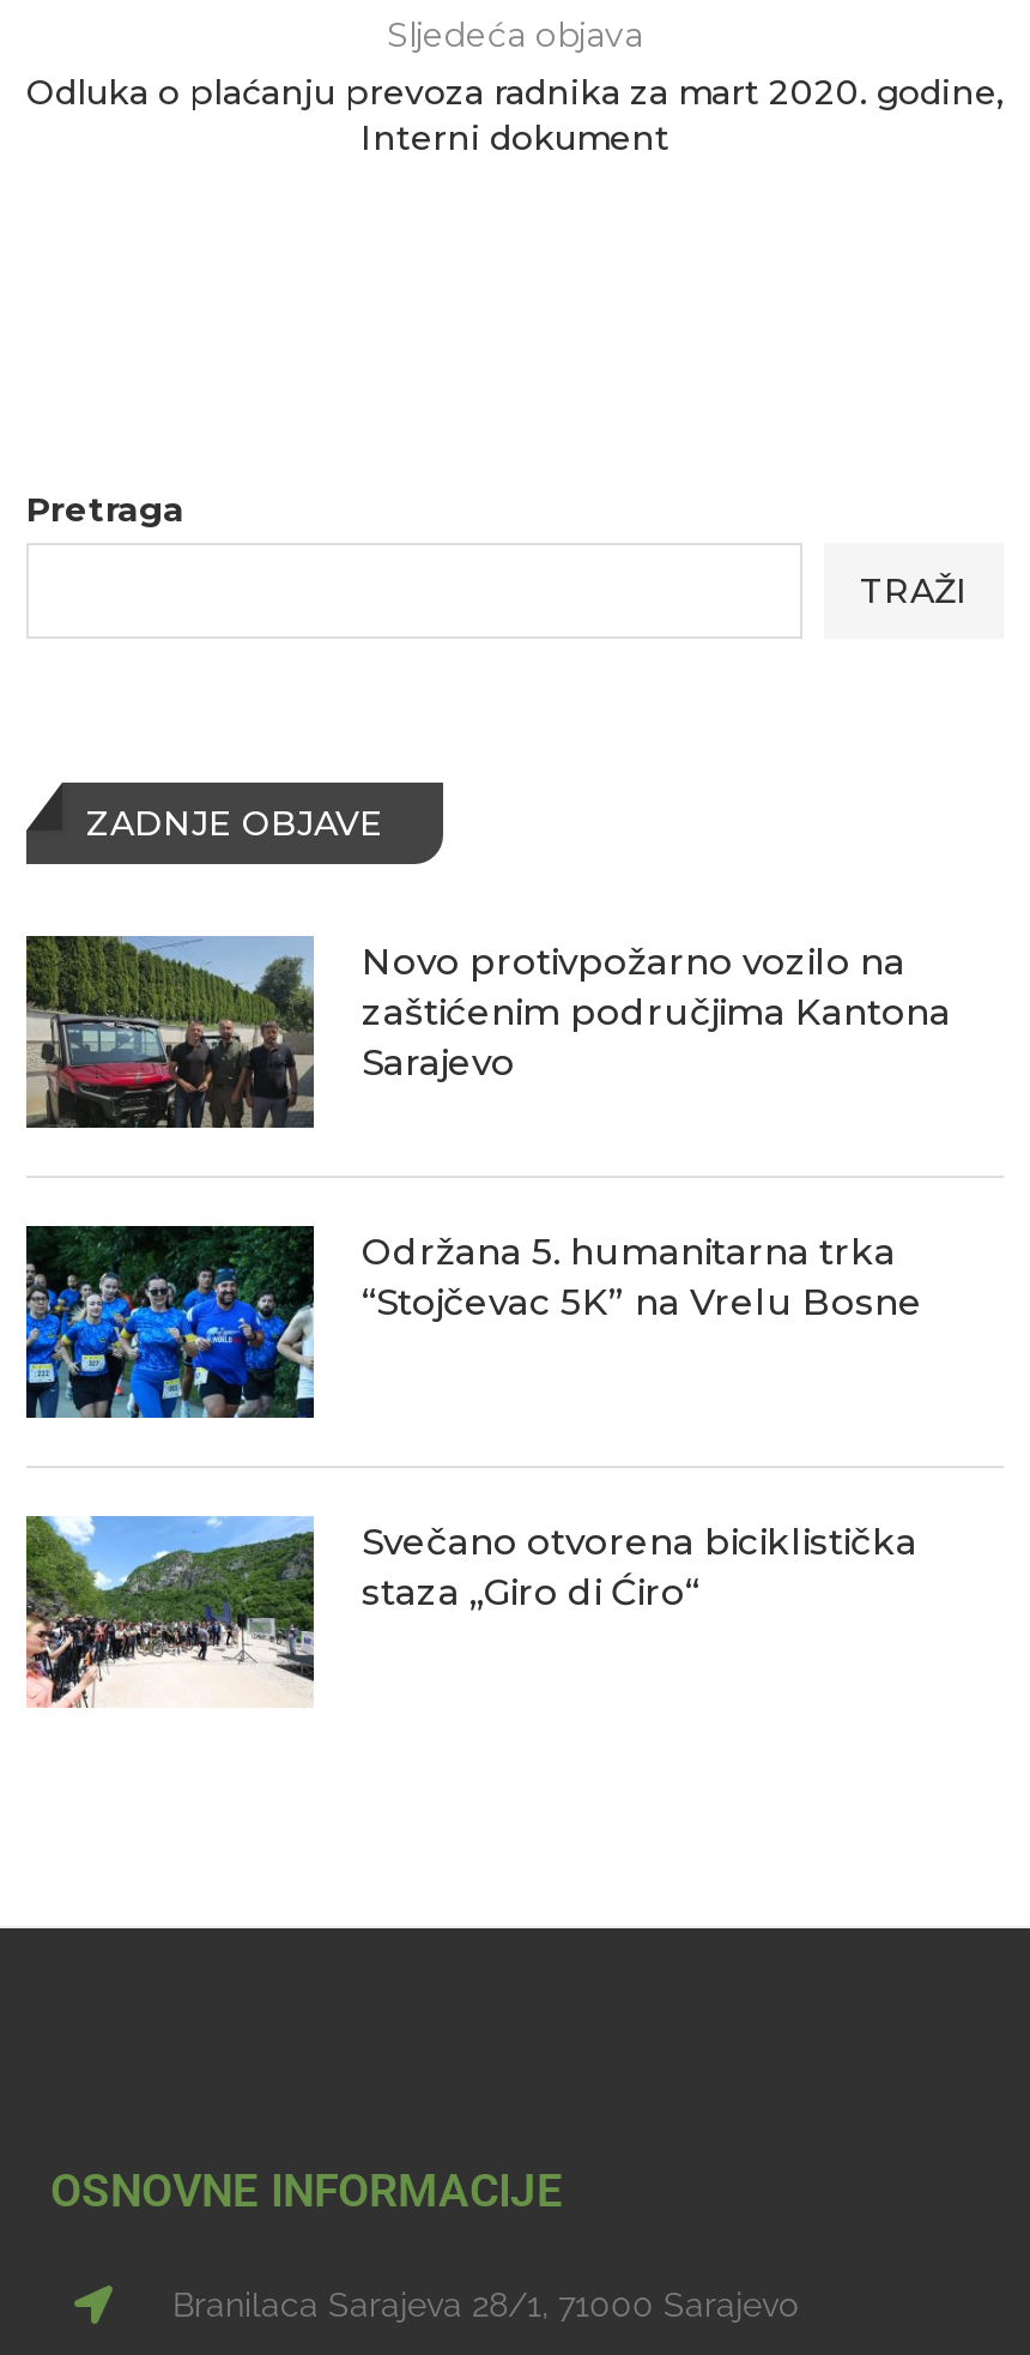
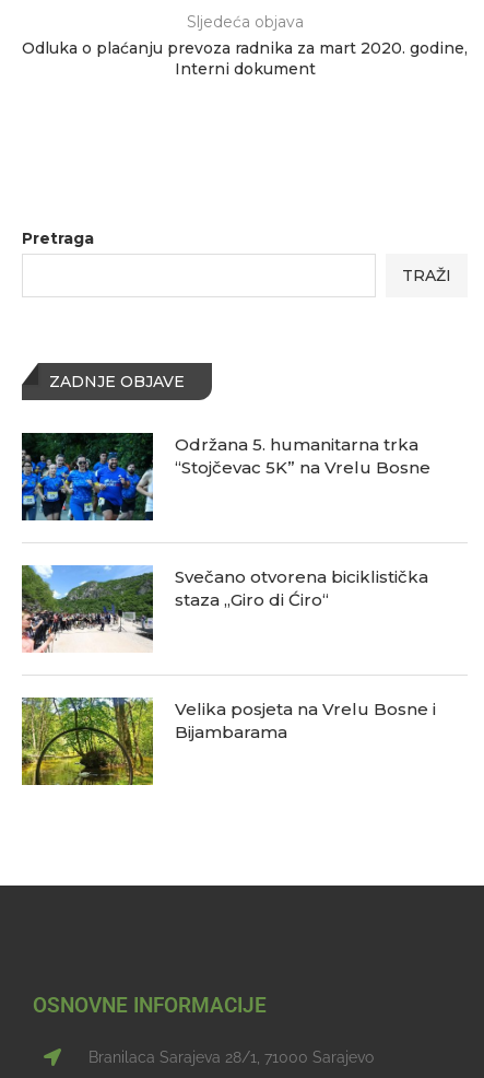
- [image]
- Novo protivpožarno vozilo na
- zaštićenim područjima Kantona
- Sarajevo

moved up: [image] | Održana 5. humanitarna trka | “Stojčevac 5K” na Vrelu Bosne | Svečano otvorena biciklistička | staza „Giro di Ćiro“

+ [image]
+ Velika posjeta na Vrelu Bosne i
+ Bijambarama
